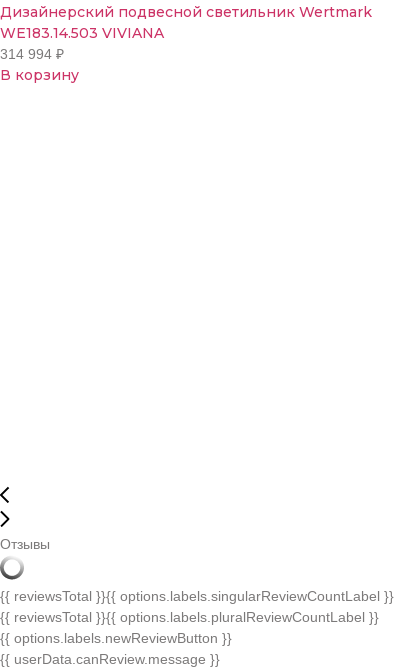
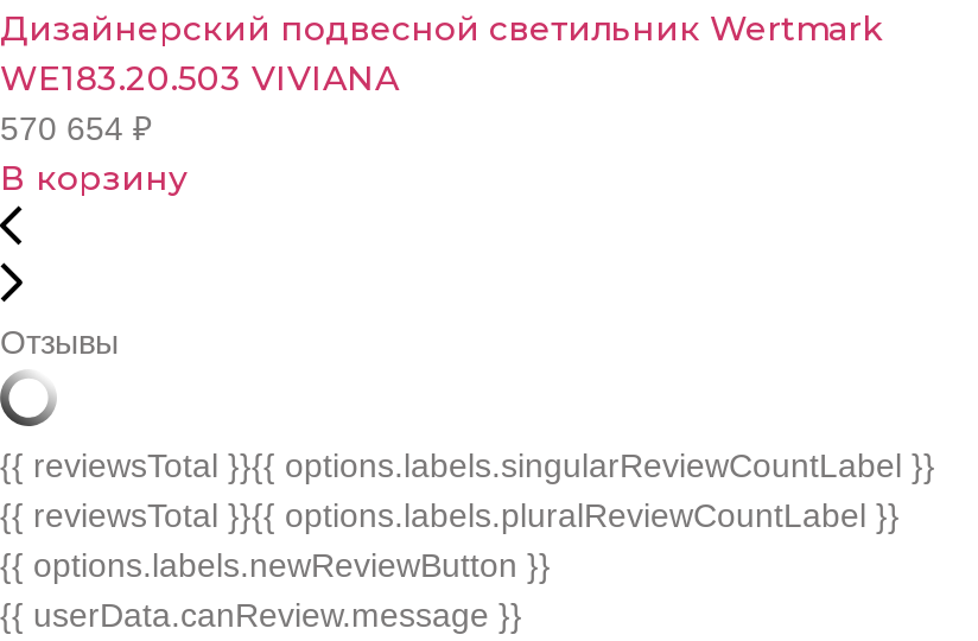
- WE183.14.503 VIVIANA
+ WE183.20.503 VIVIANA

- 314 994 ₽
+ 570 654 ₽
